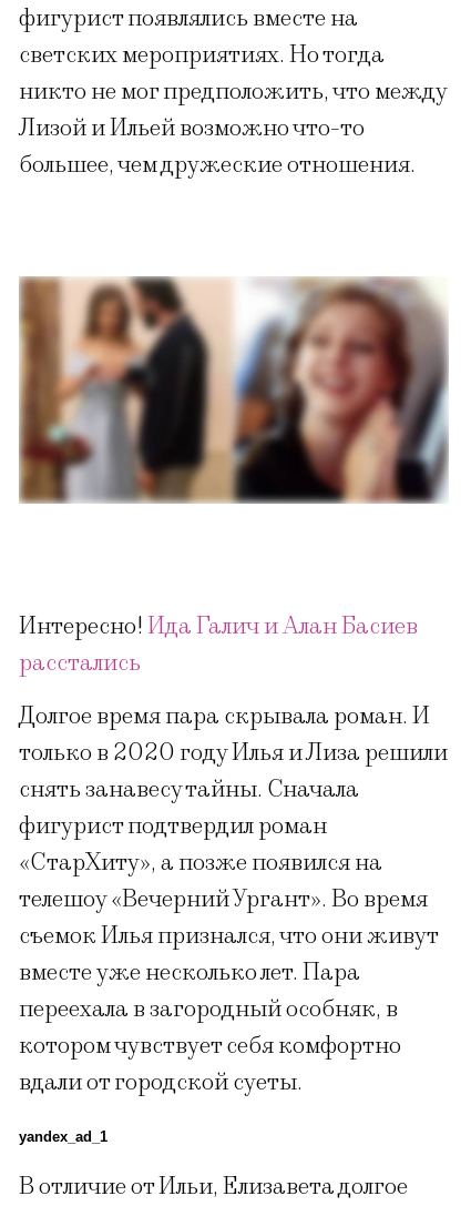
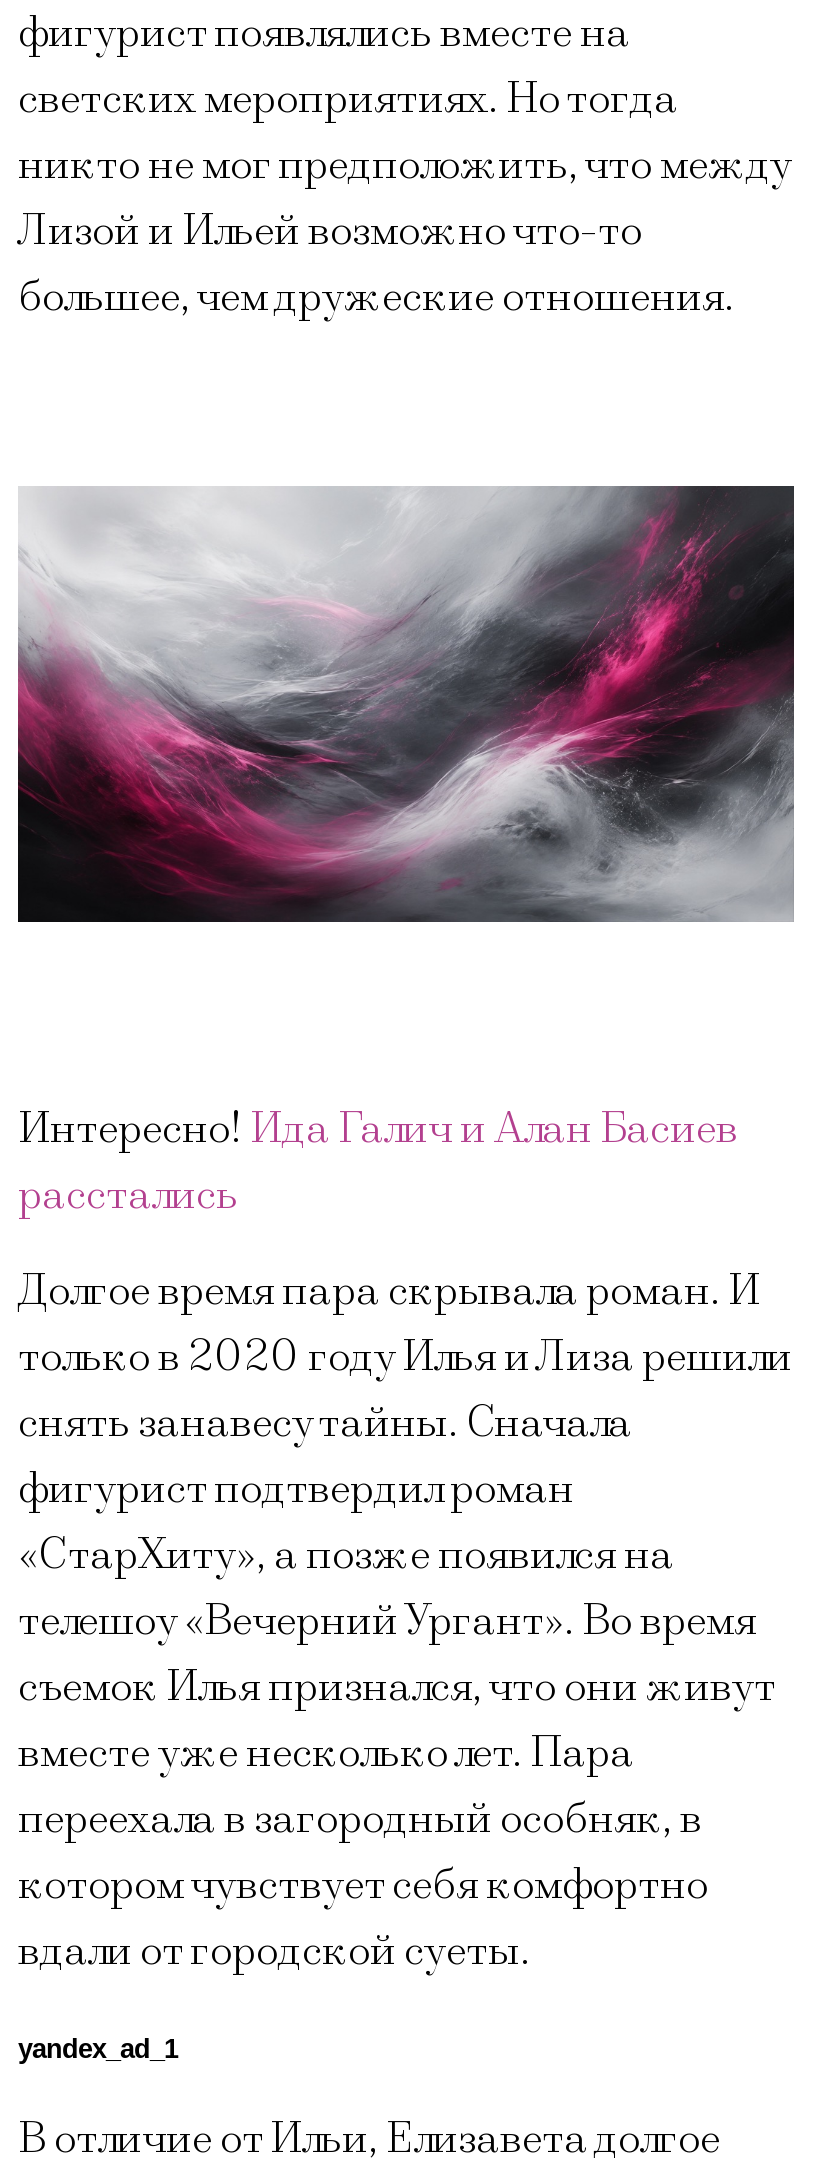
- [image]
+ [image]
